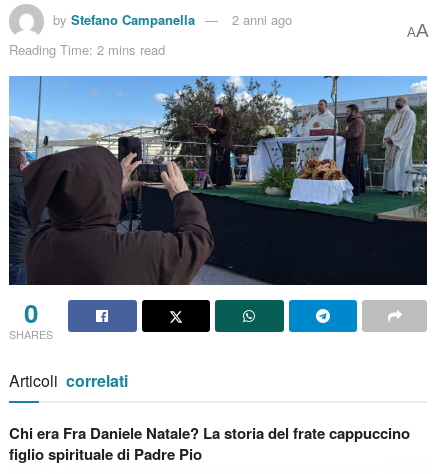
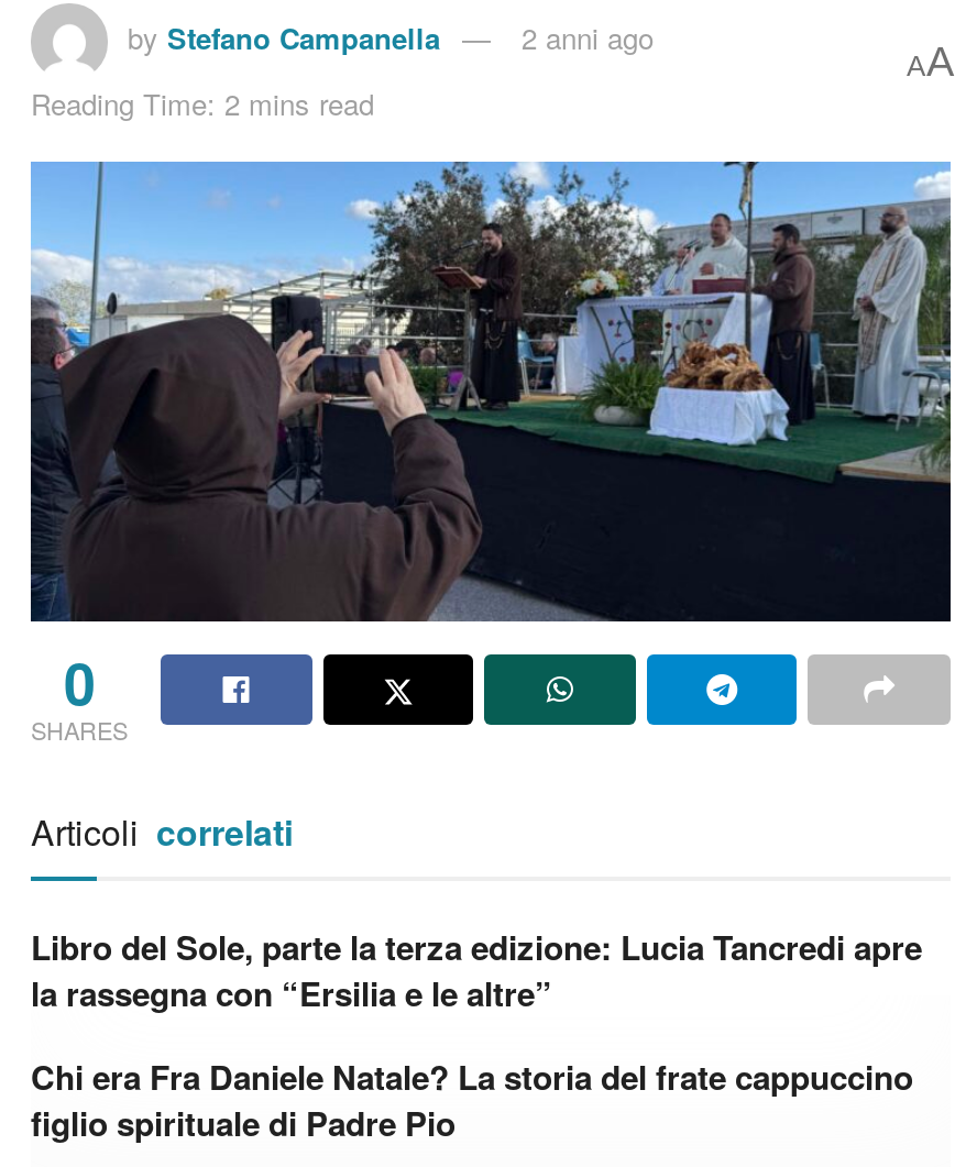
+ Libro del Sole, parte la terza edizione: Lucia Tancredi apre
+ la rassegna con “Ersilia e le altre”
